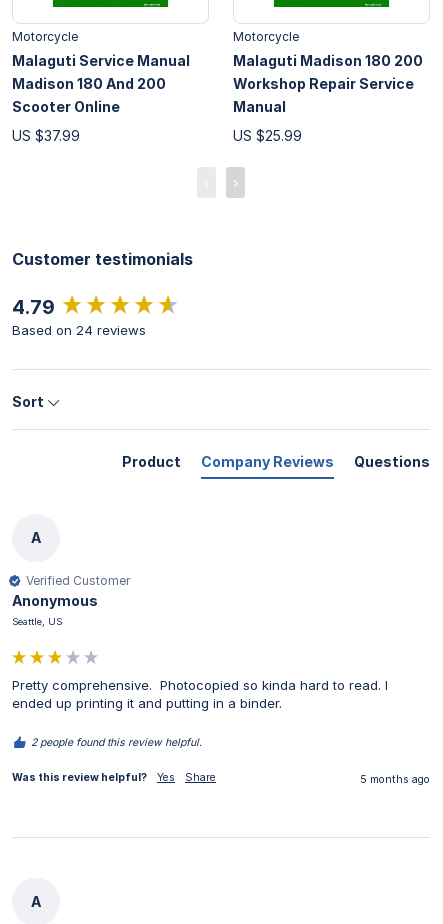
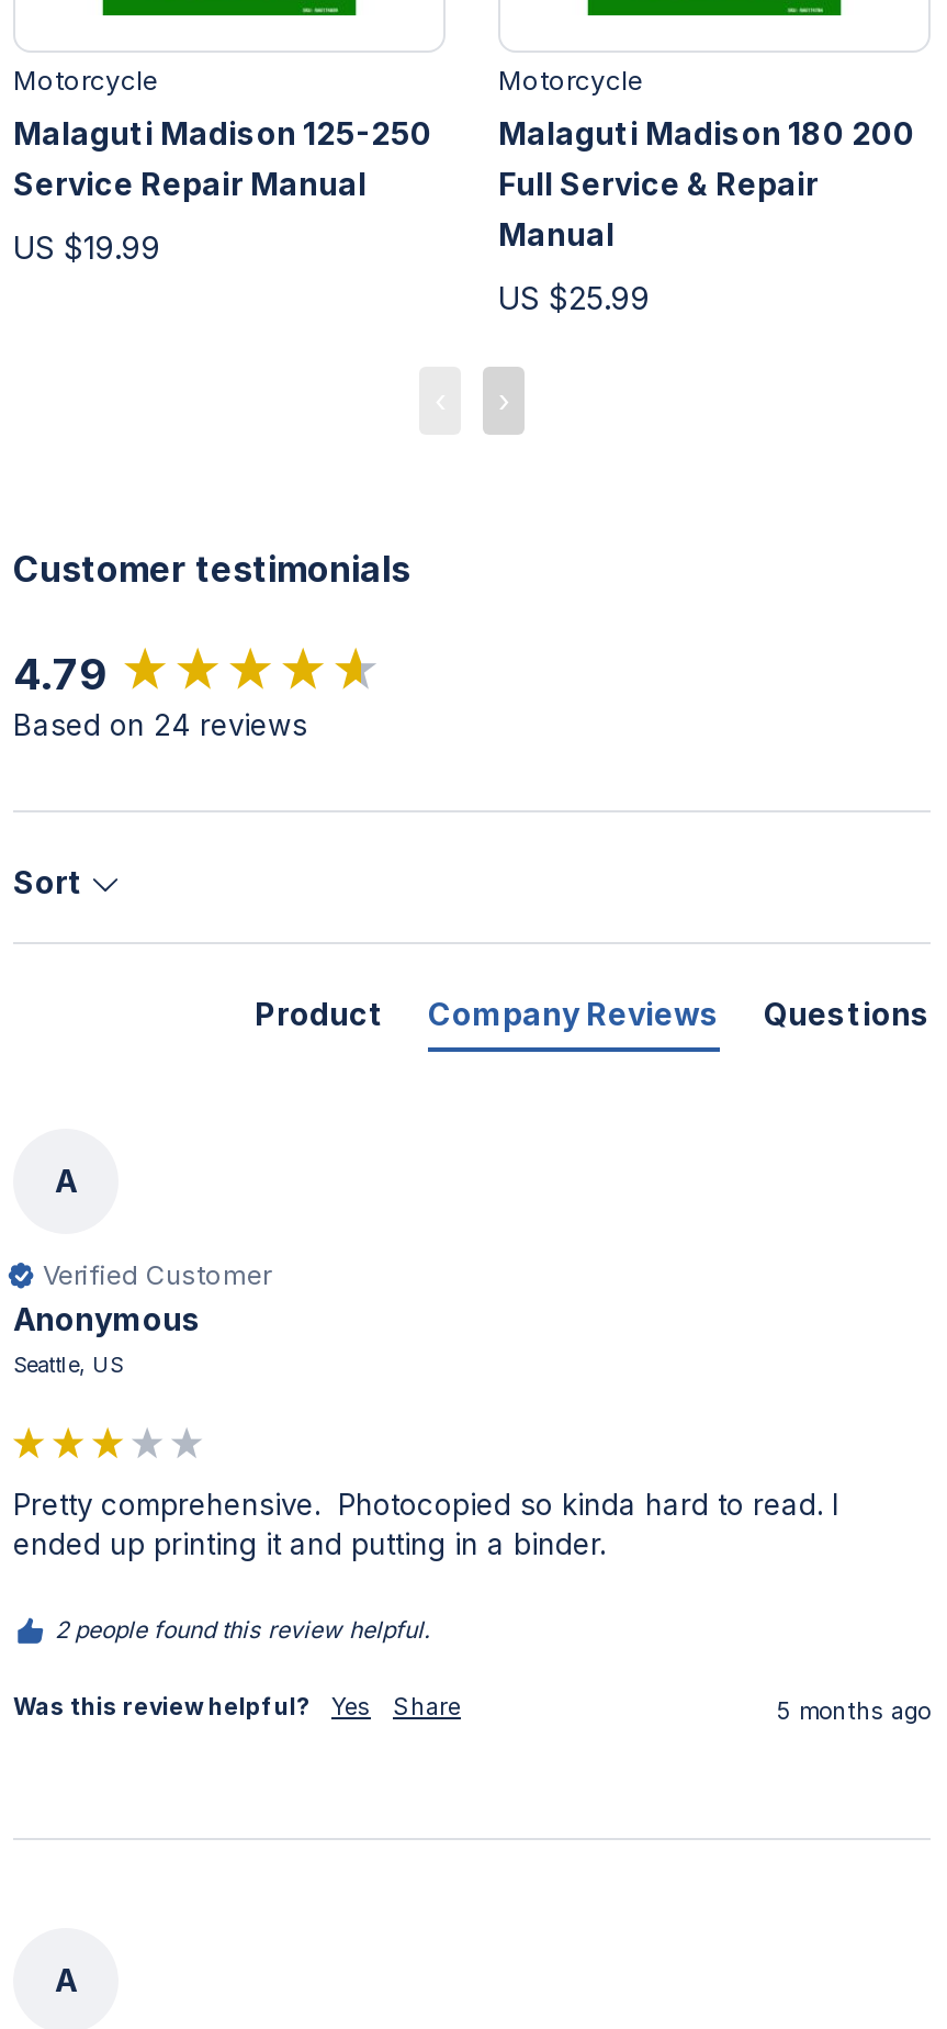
- Malaguti Service Manual
- Madison 180 And 200
- Scooter Online
+ Malaguti Madison 125-250
+ Service Repair Manual

- Workshop Repair Service
+ Full Service & Repair

- US $37.99
+ US $19.99
